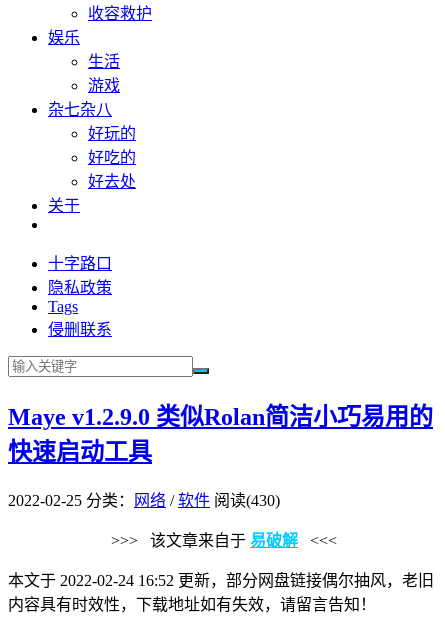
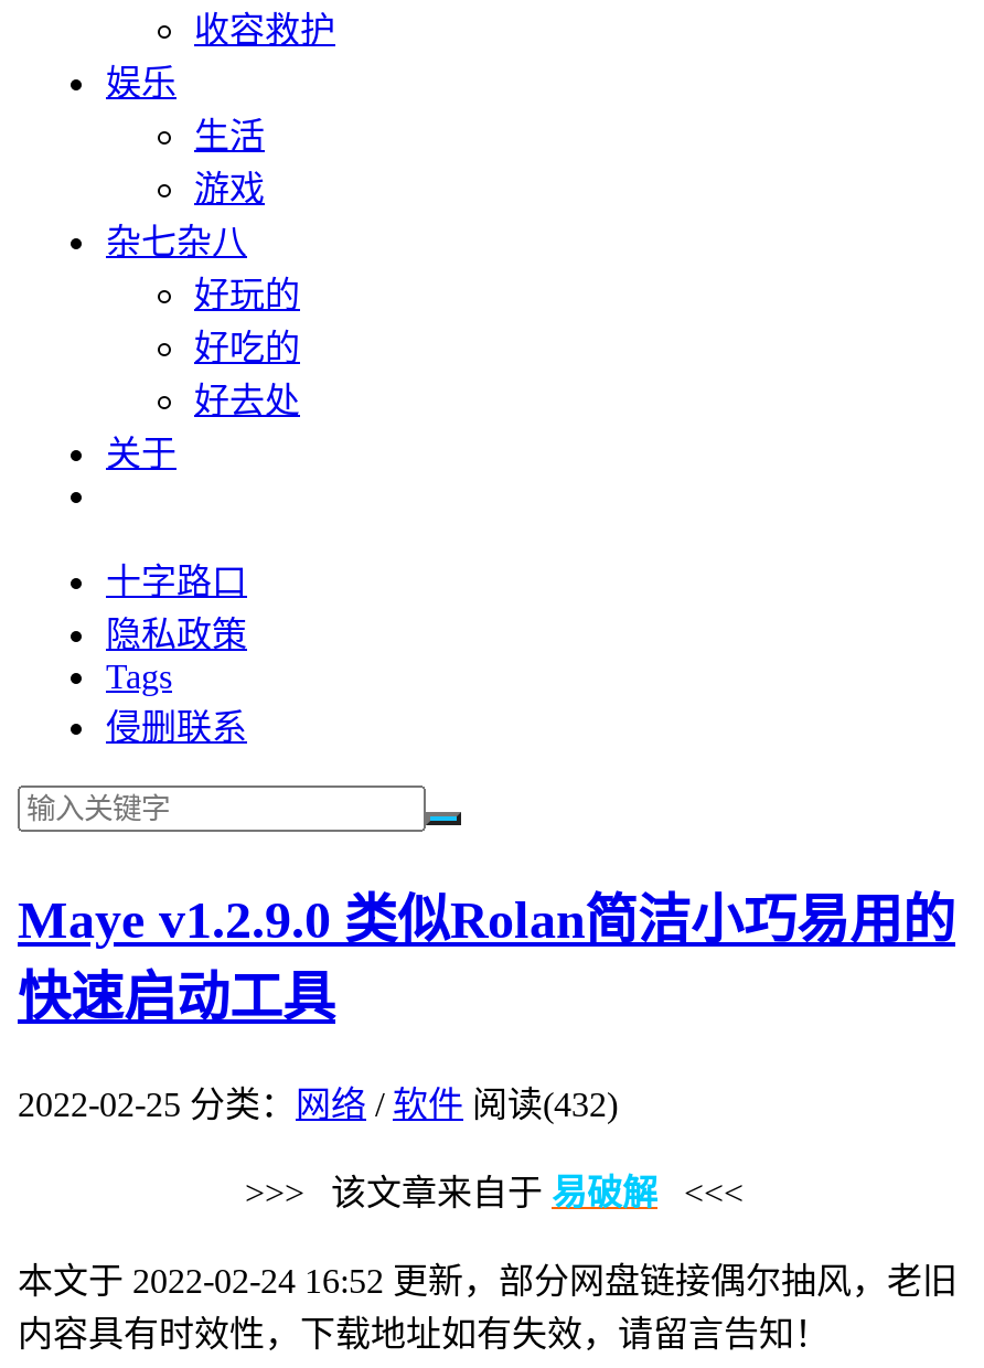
- 2022-02-25 分类：网络/软件 阅读(430)
+ 2022-02-25 分类：网络/软件 阅读(432)
